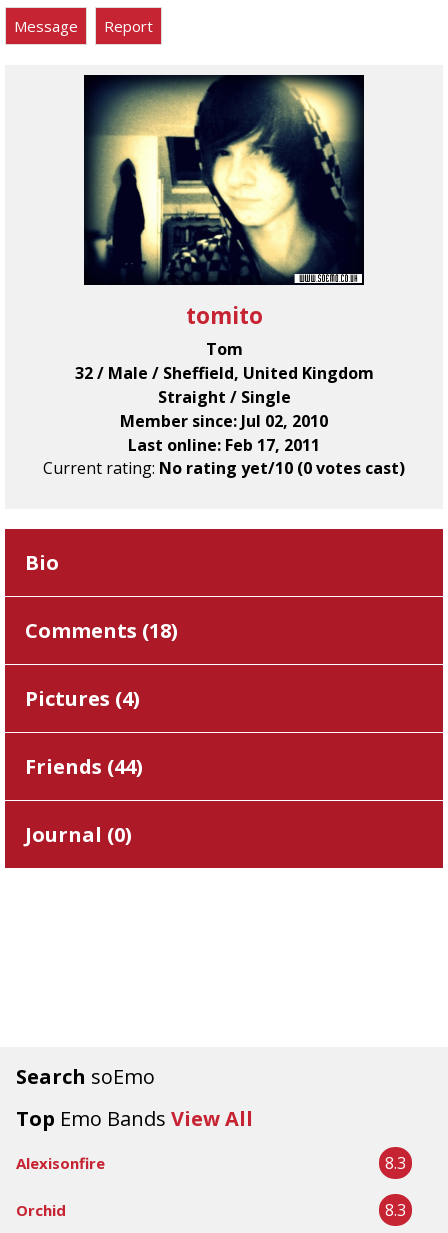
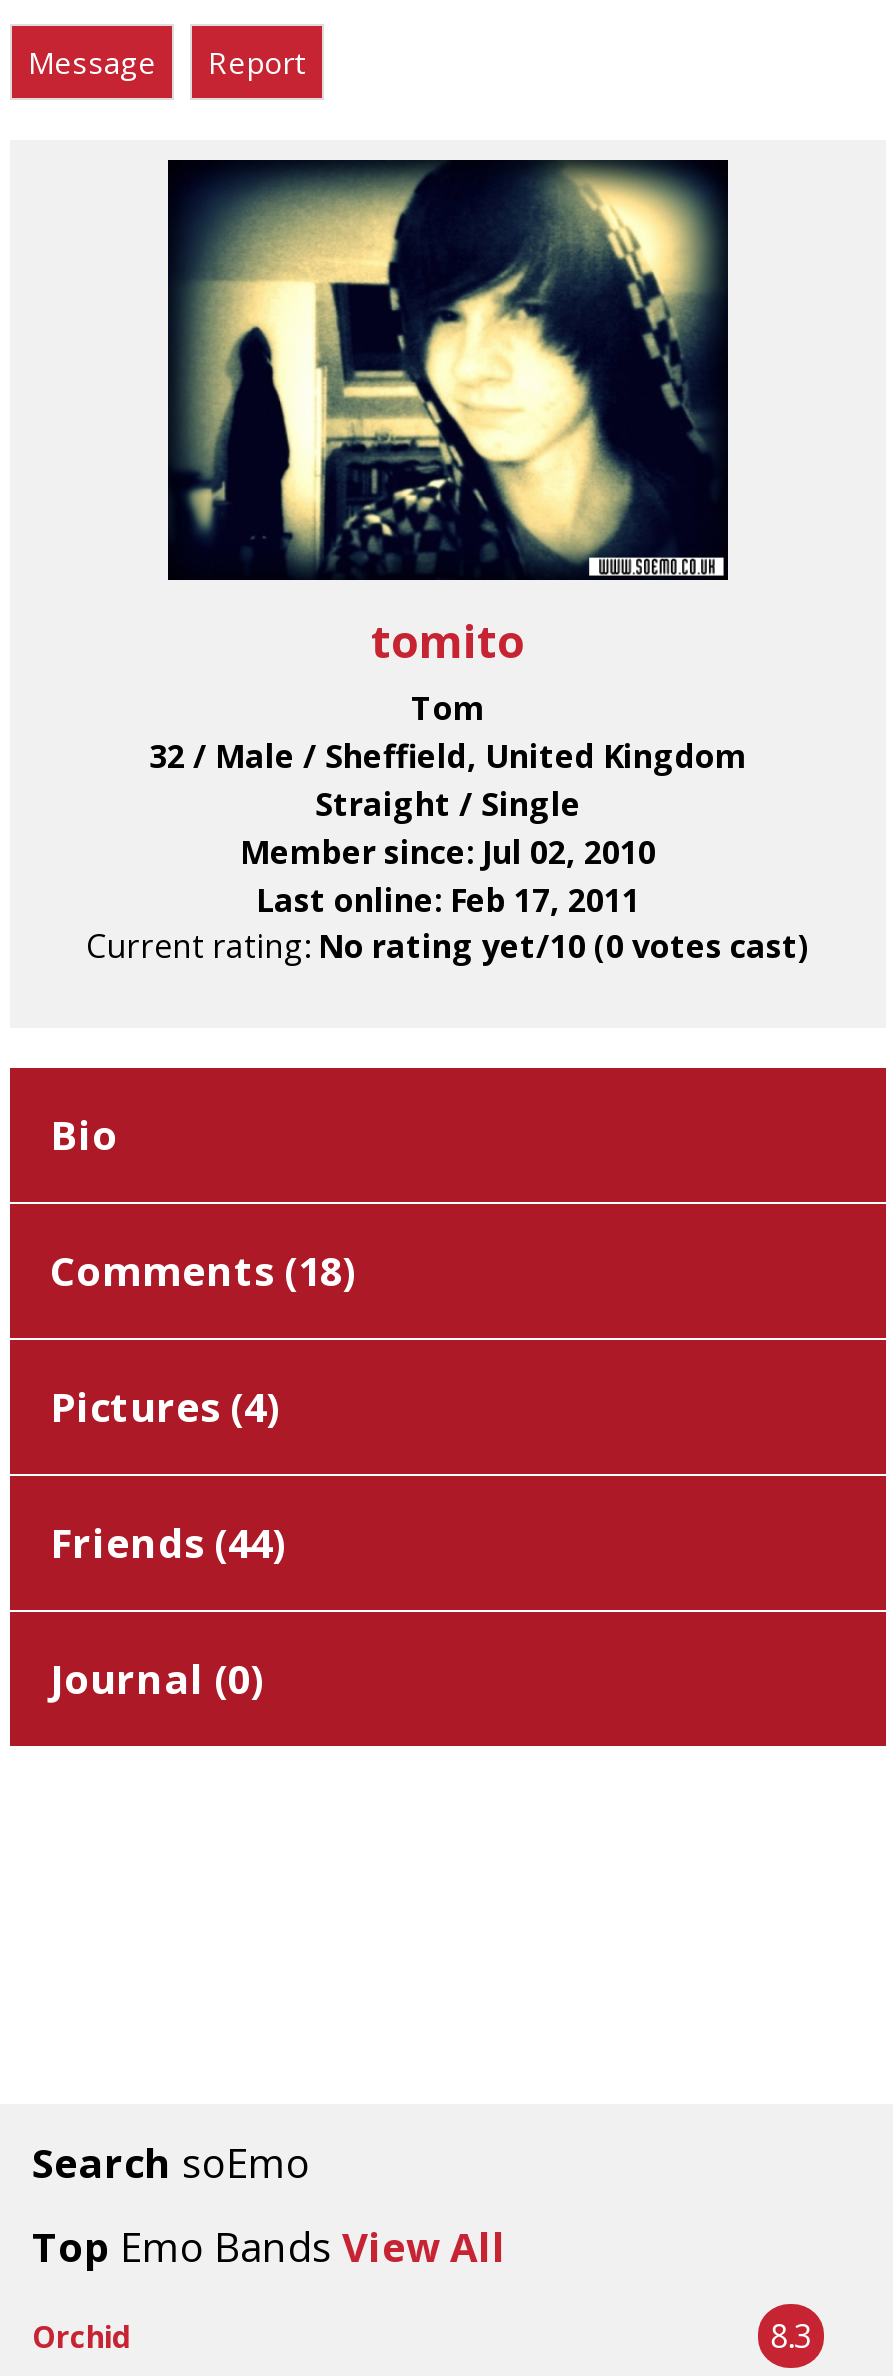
- Alexisonfire
- 8.3
